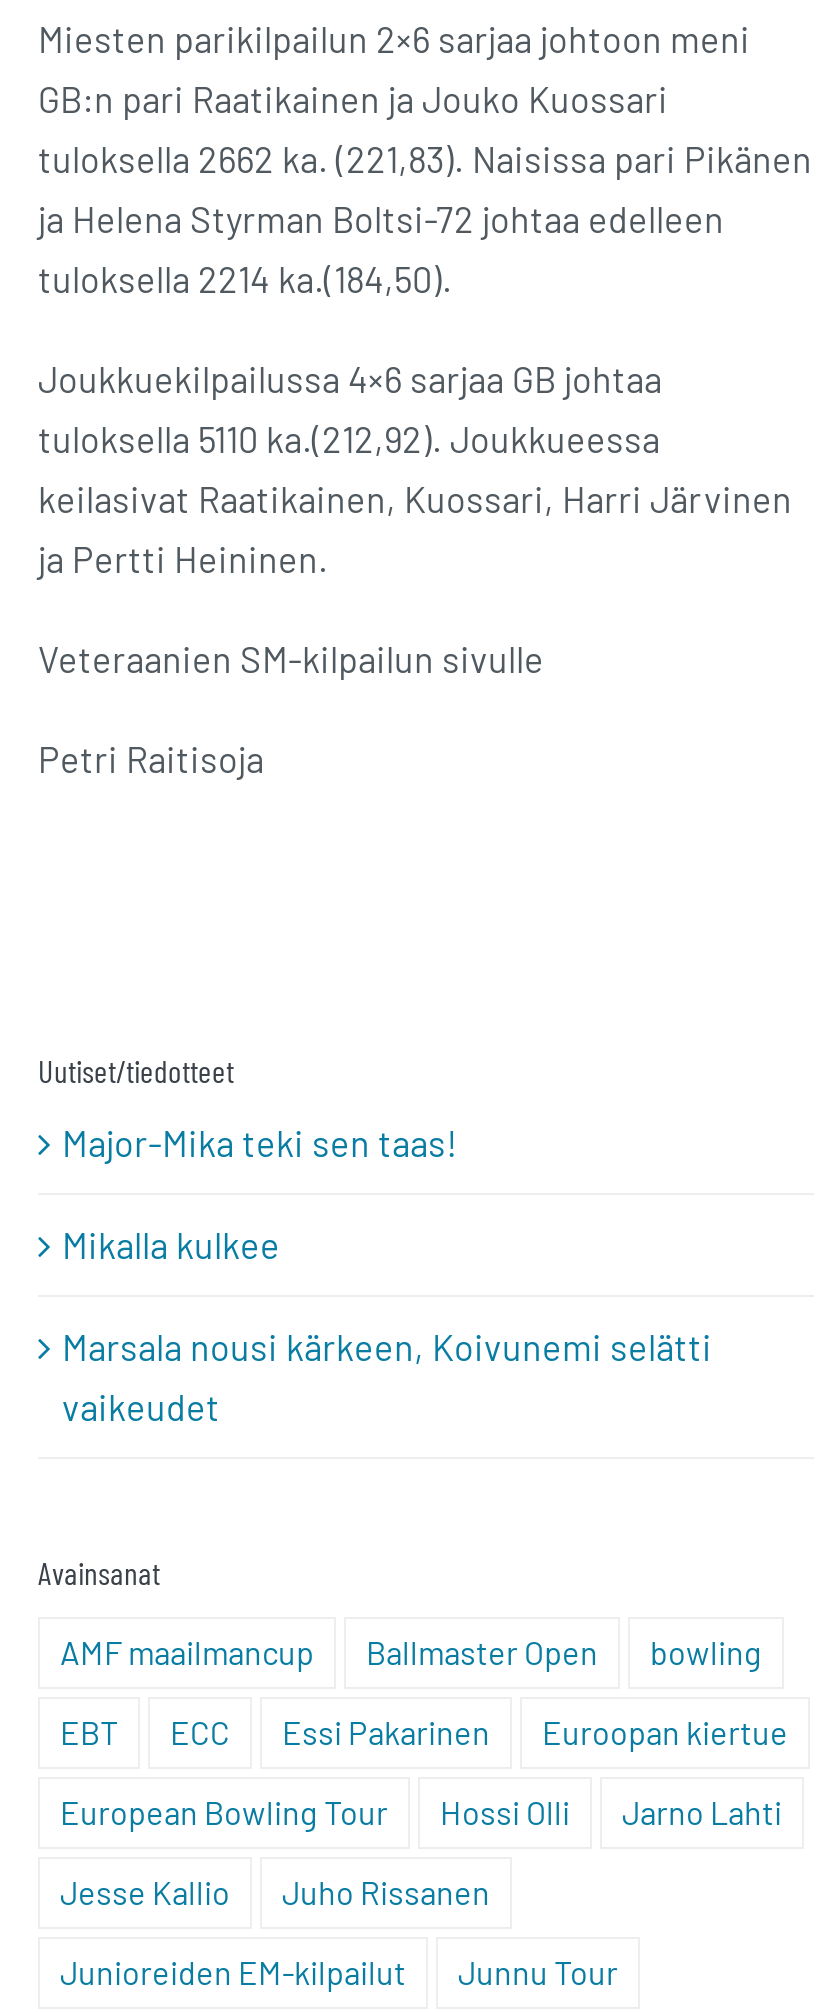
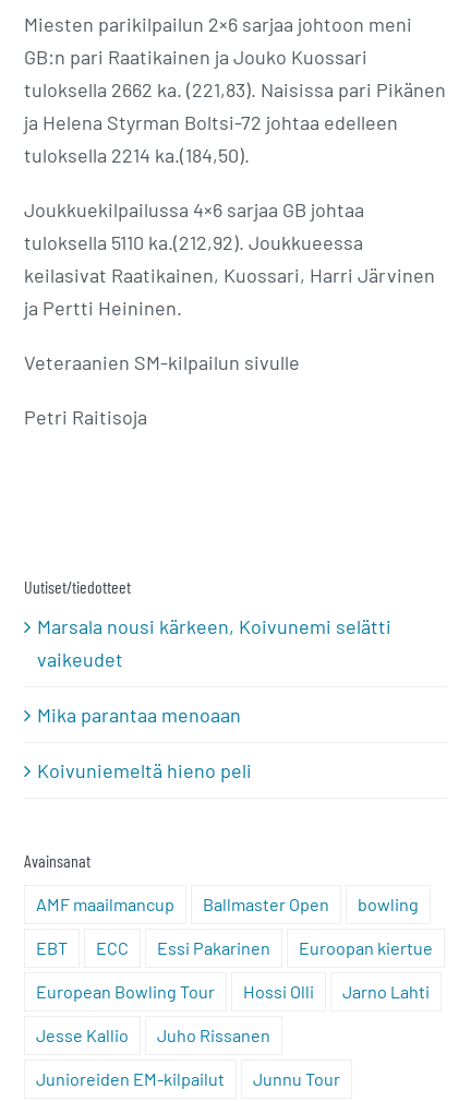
- Major-Mika teki sen taas!
- Mikalla kulkee

moved up: Marsala nousi kärkeen, Koivunemi selätti | vaikeudet

+ Mika parantaa menoaan
+ Koivuniemeltä hieno peli
